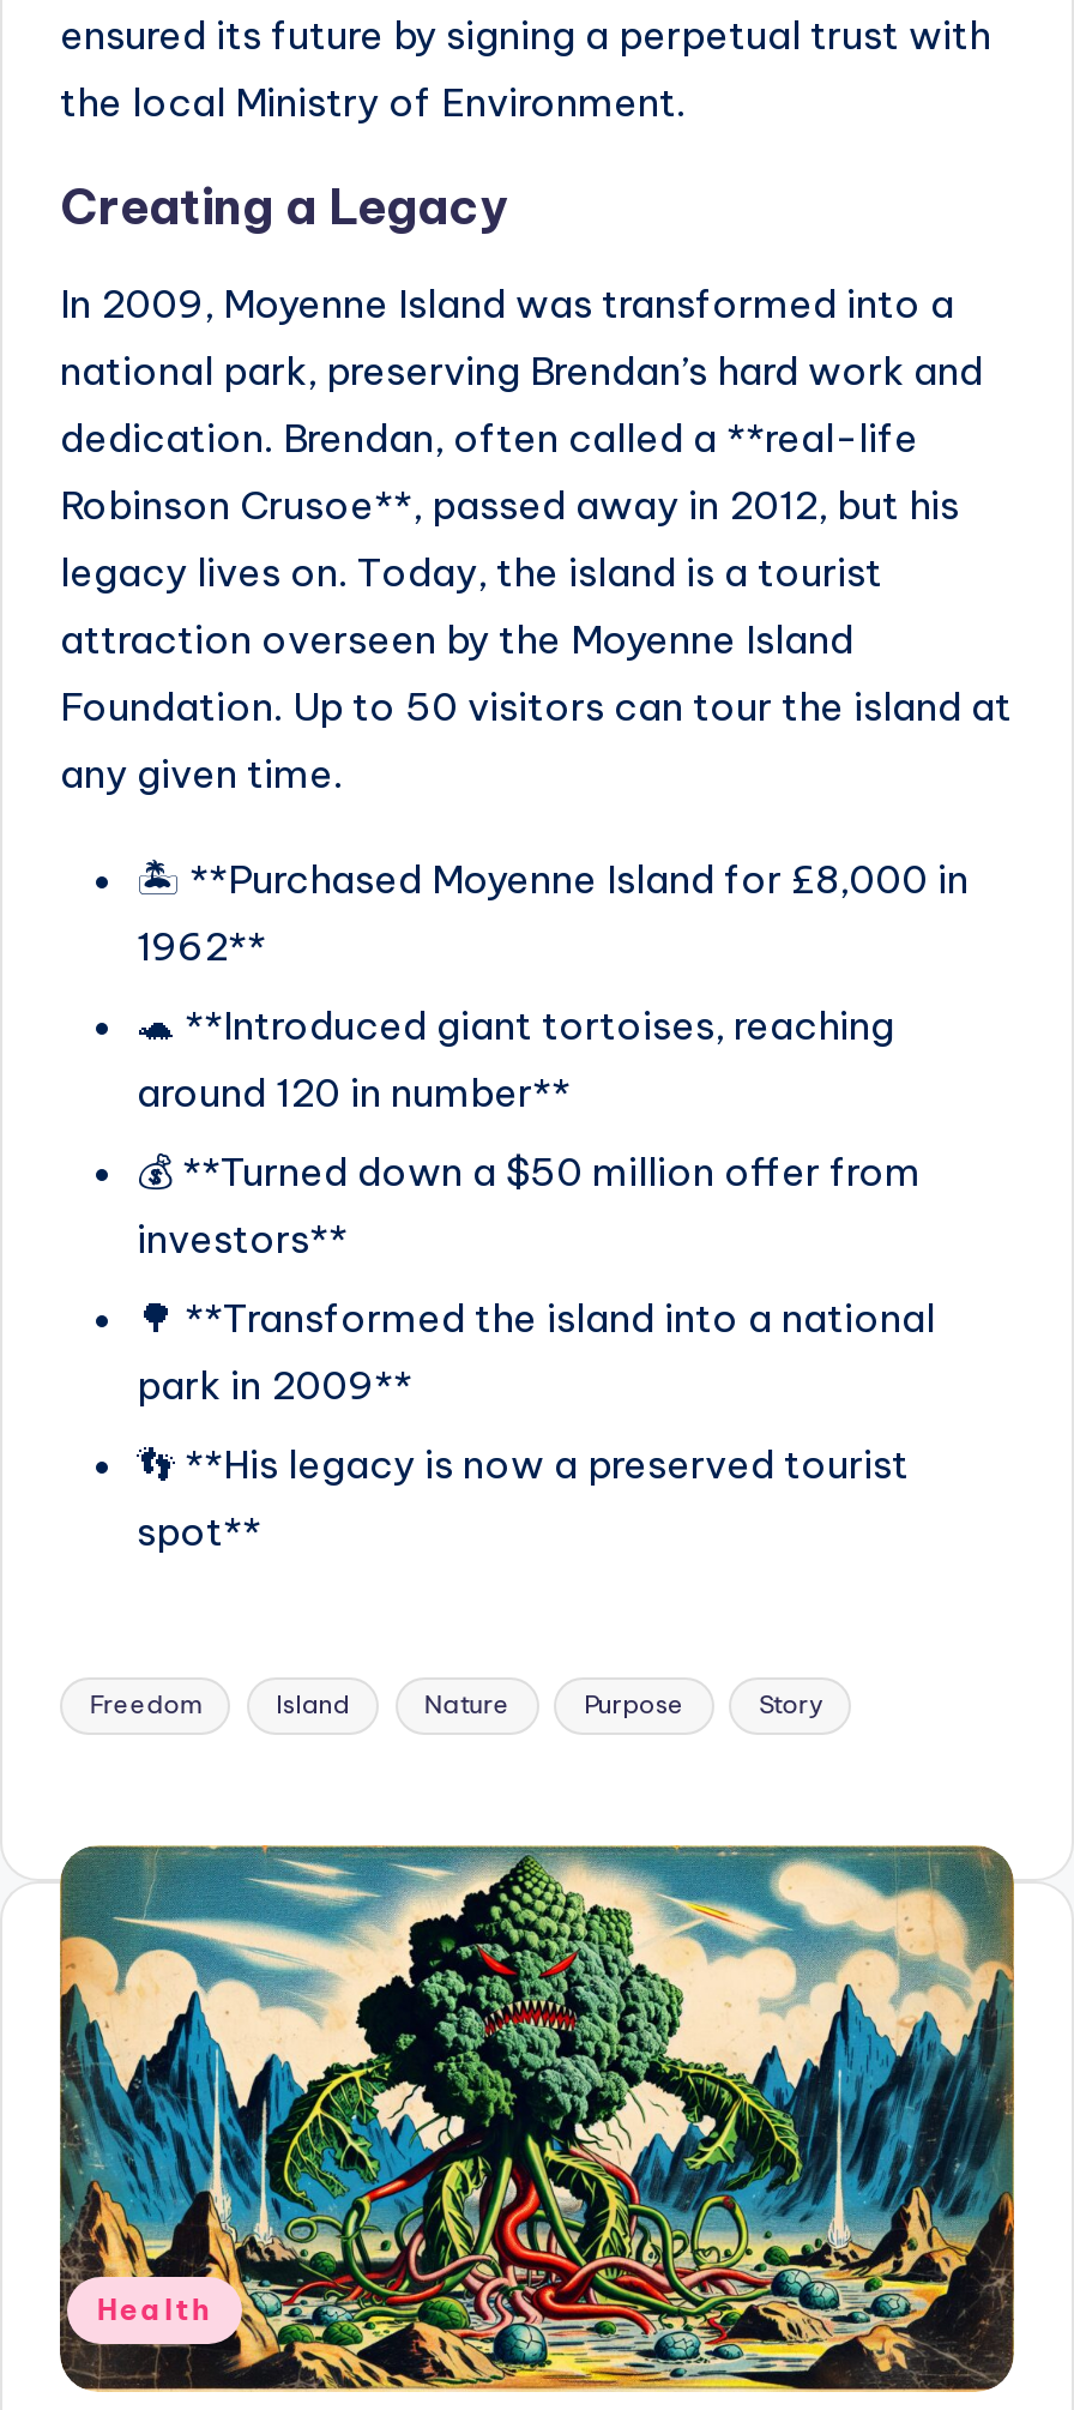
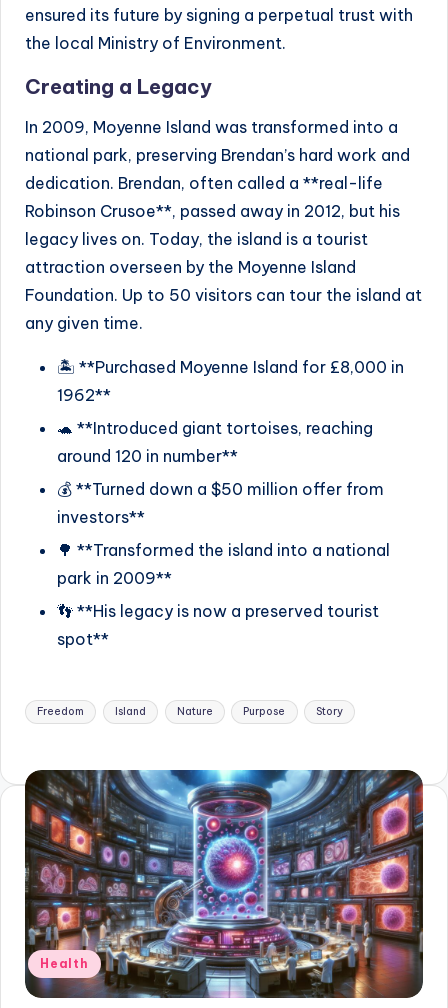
- [image]
+ [image]
